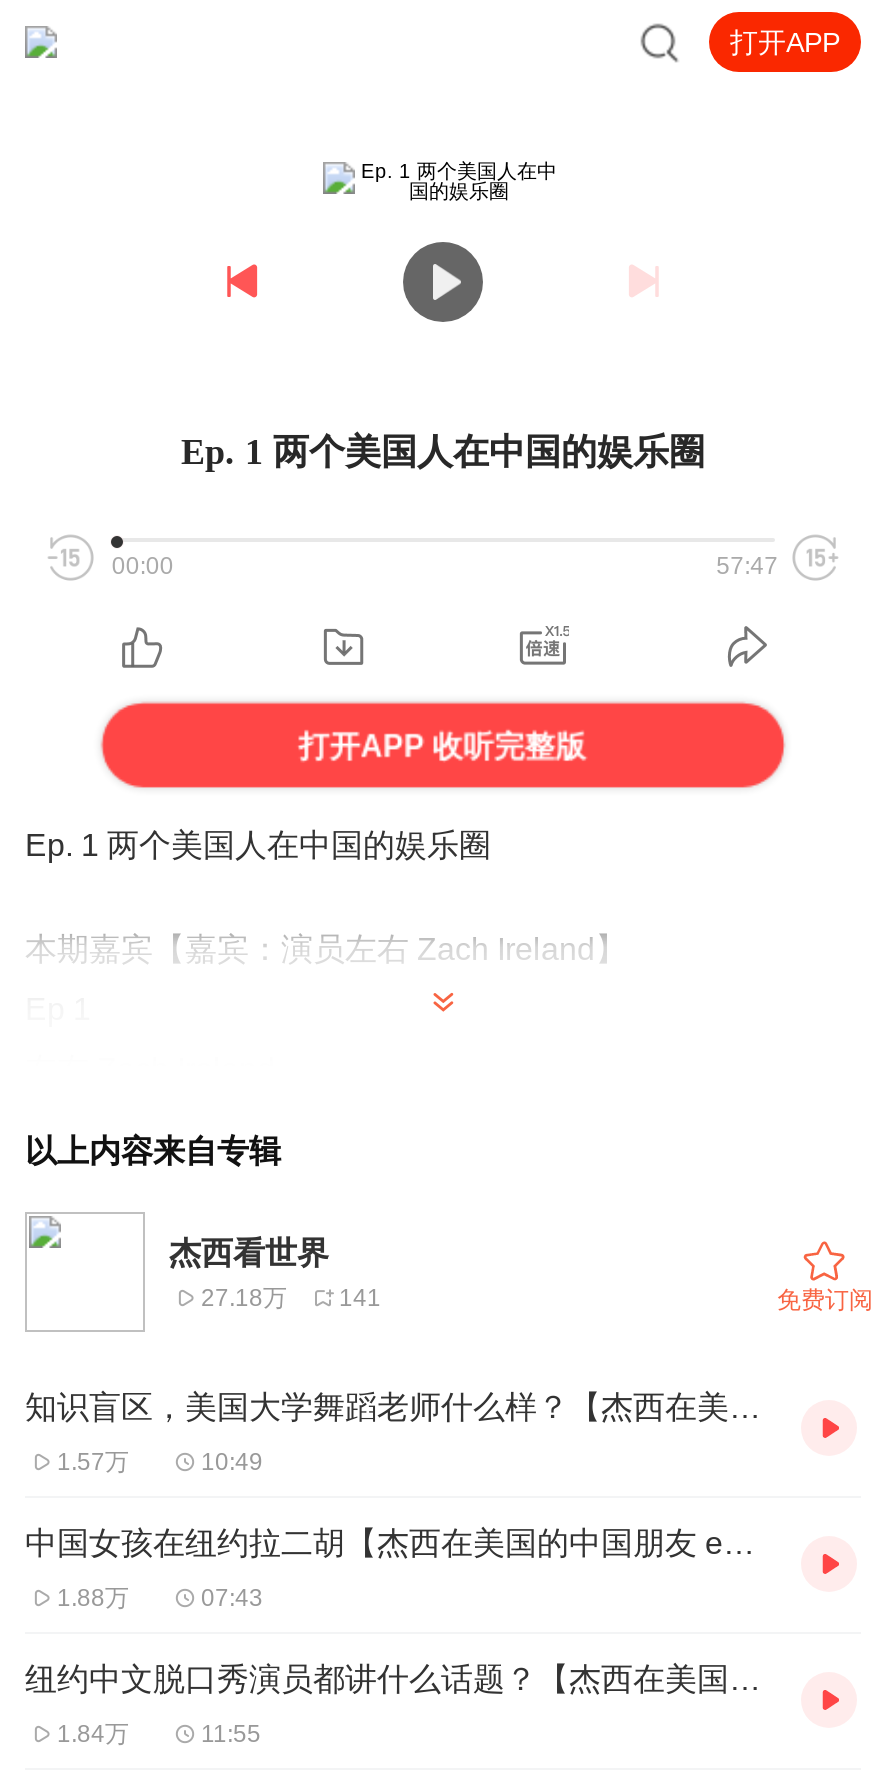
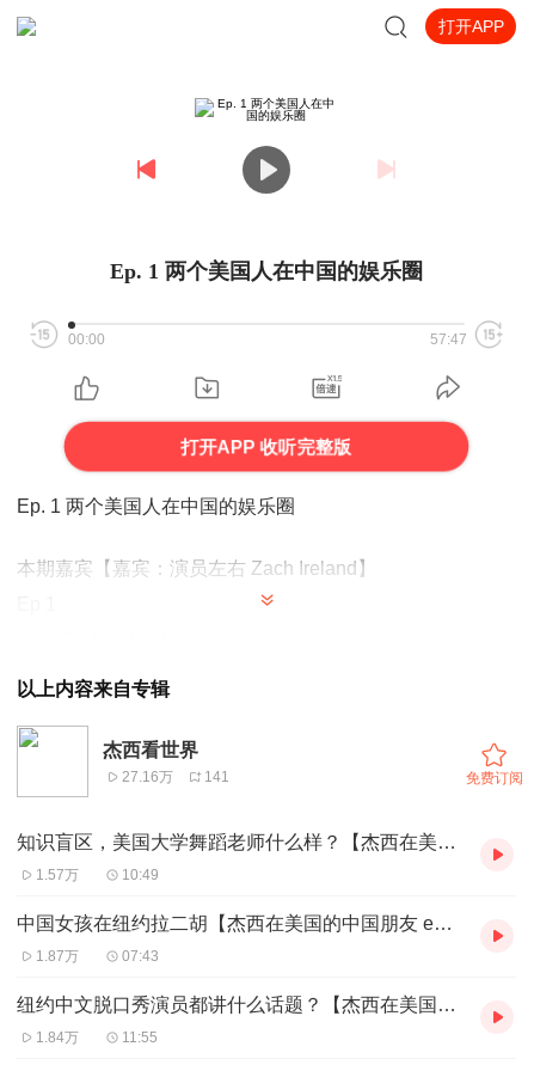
- 27.18万 141
+ 27.16万 141

- 1.88万
+ 1.87万
